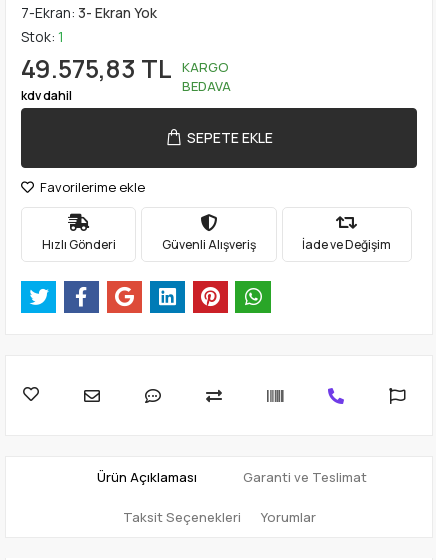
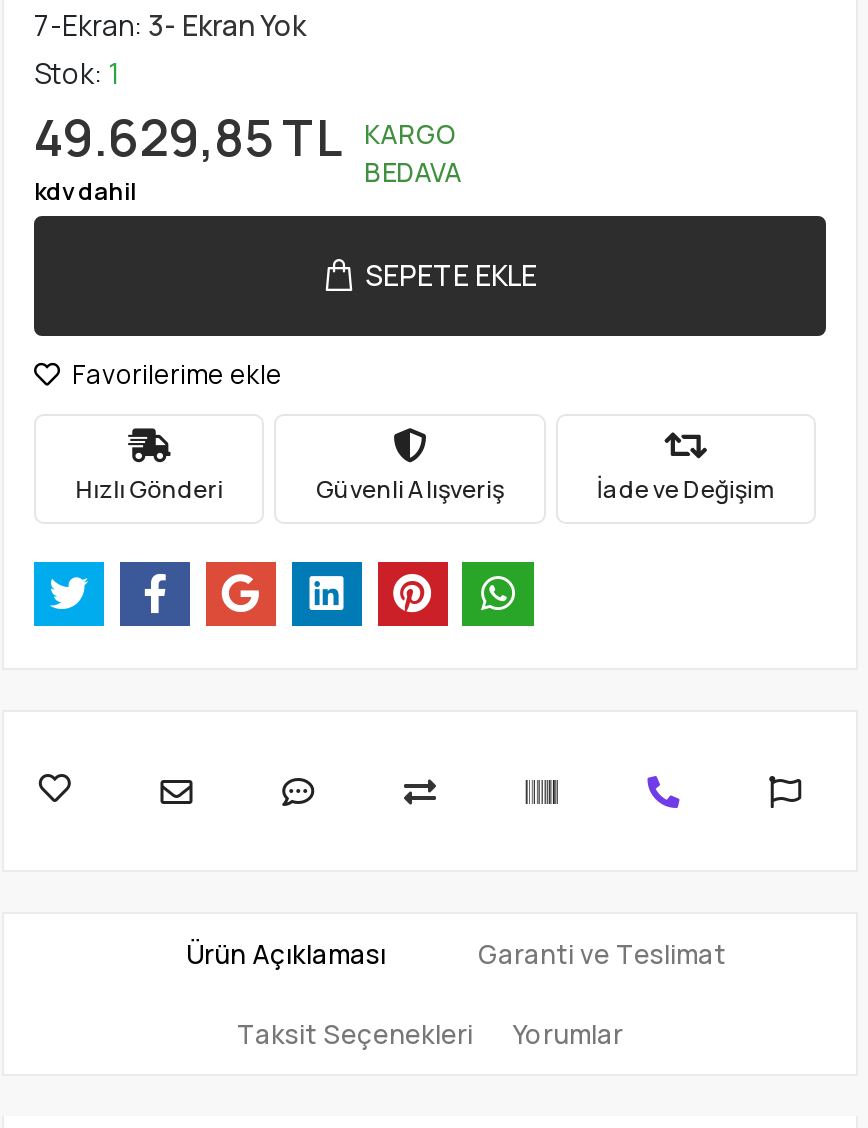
- 49.575,83 TL KARGO
+ 49.629,85 TL KARGO
